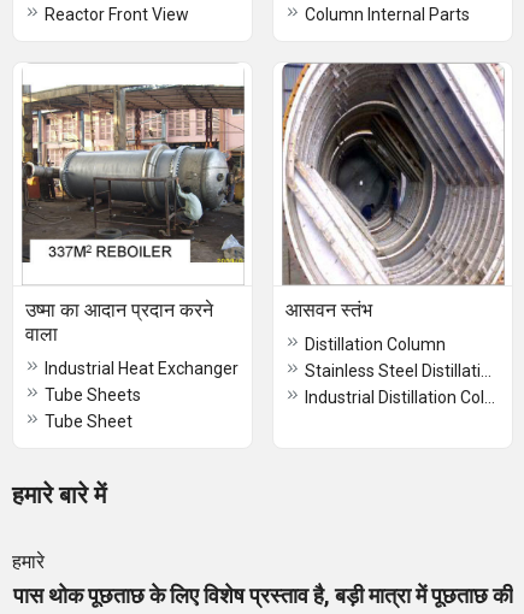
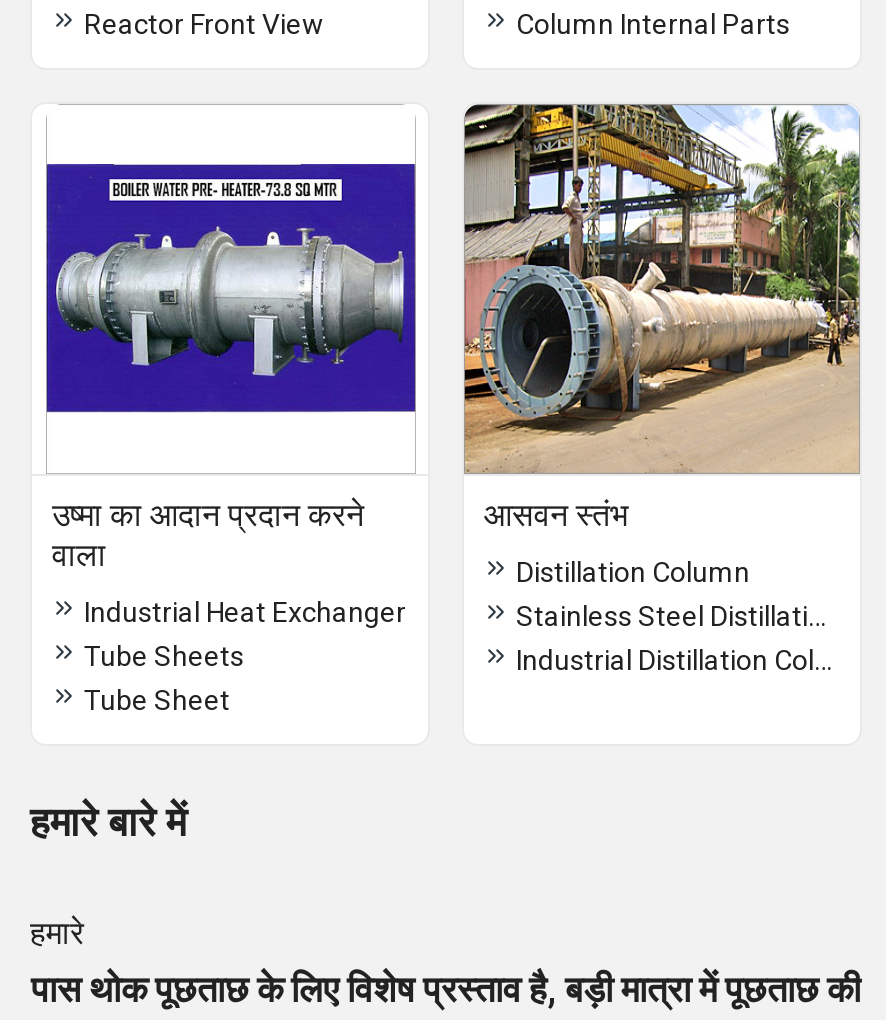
- [image]
+ [image]

- [image]
+ [image]
